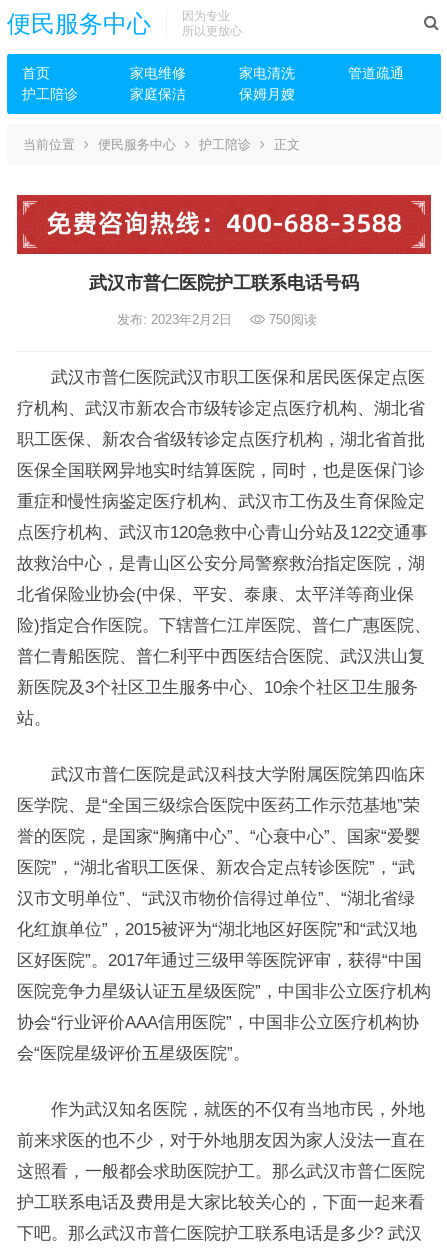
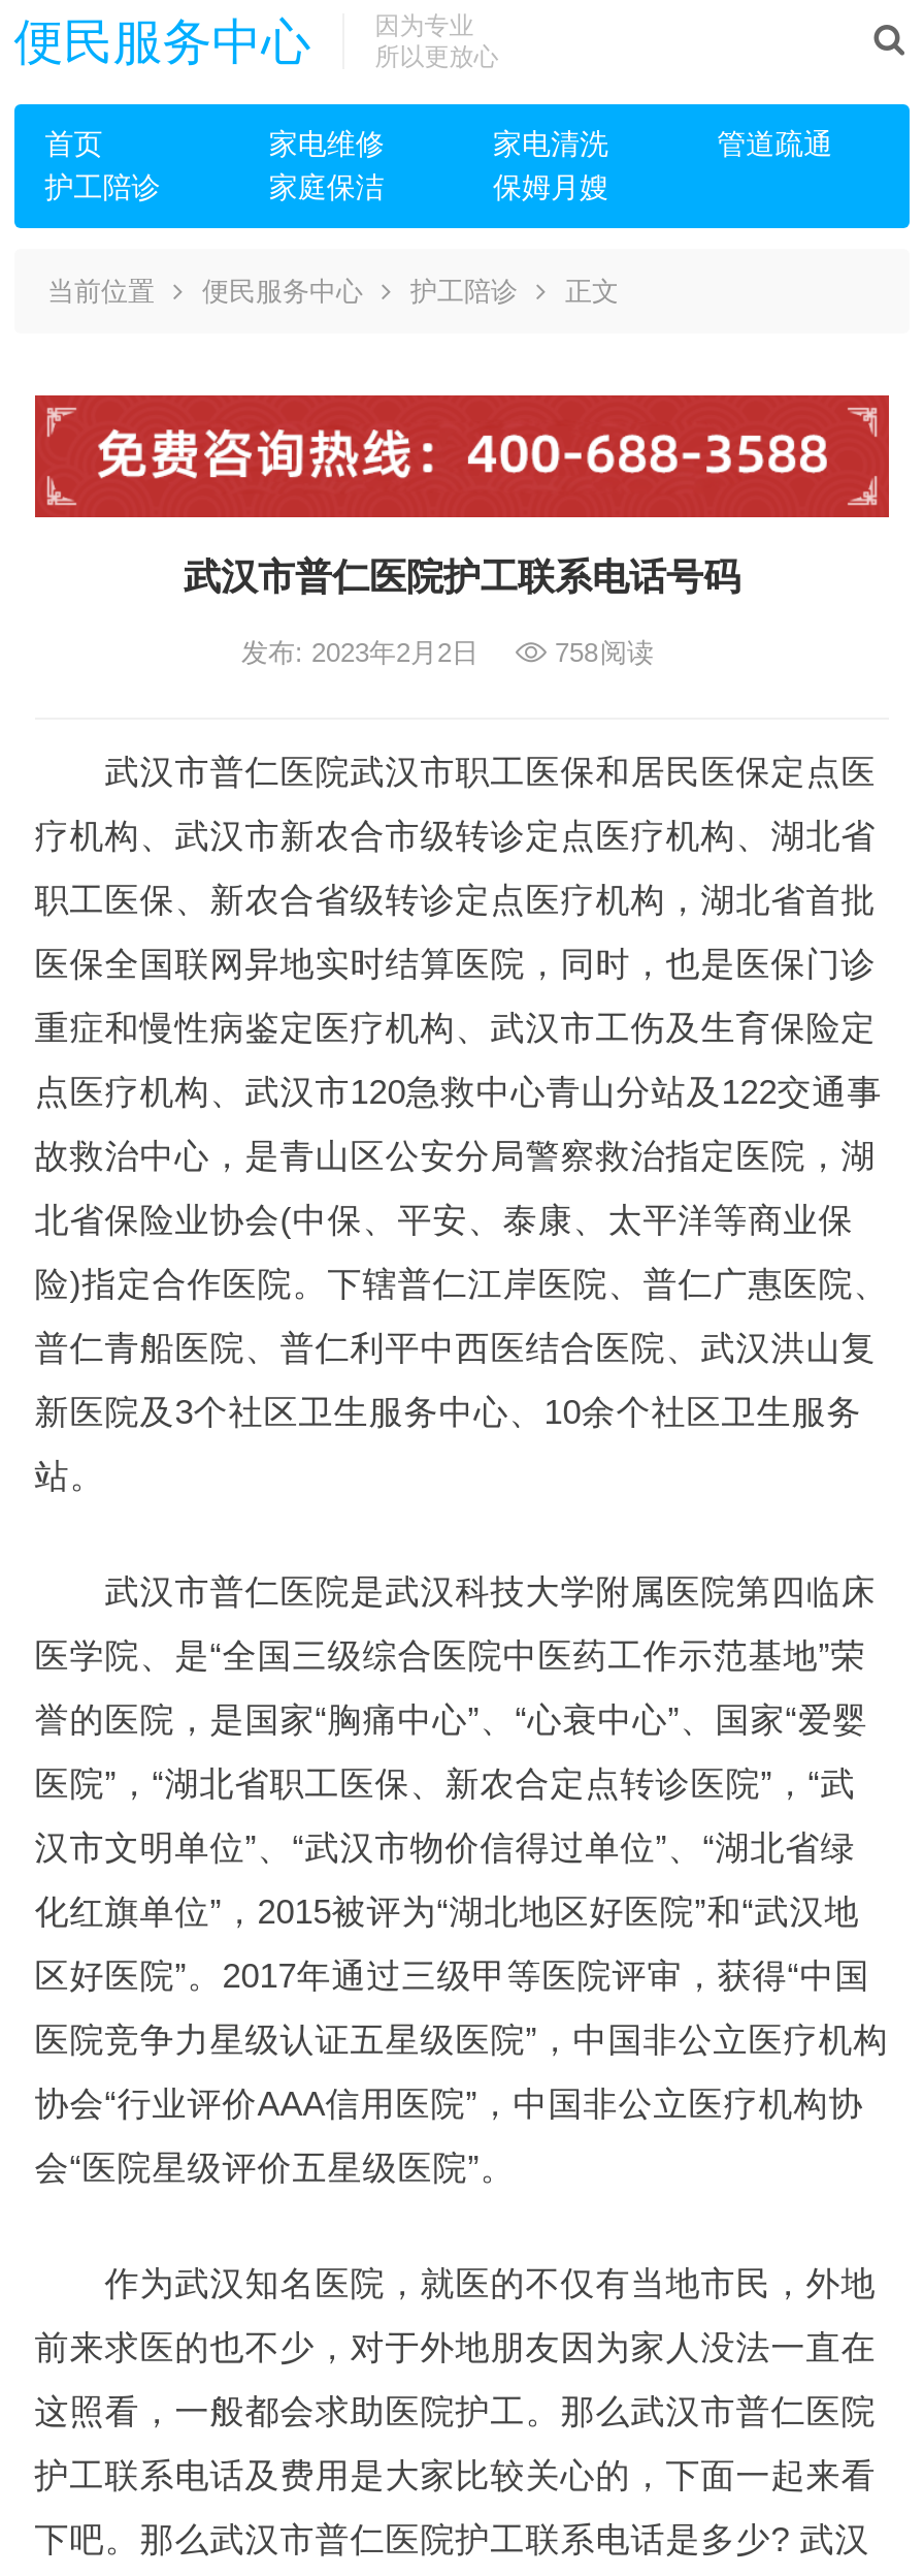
- 发布: 2023年2月2日 750阅读
+ 发布: 2023年2月2日 758阅读
